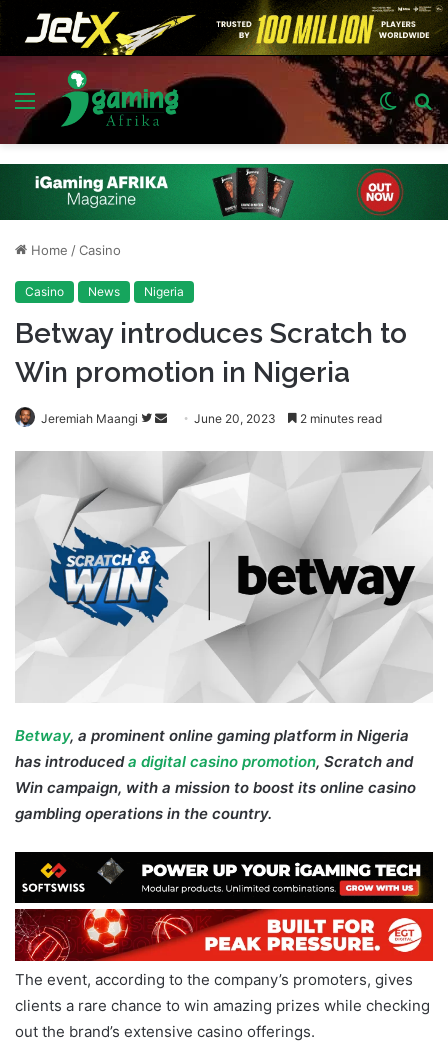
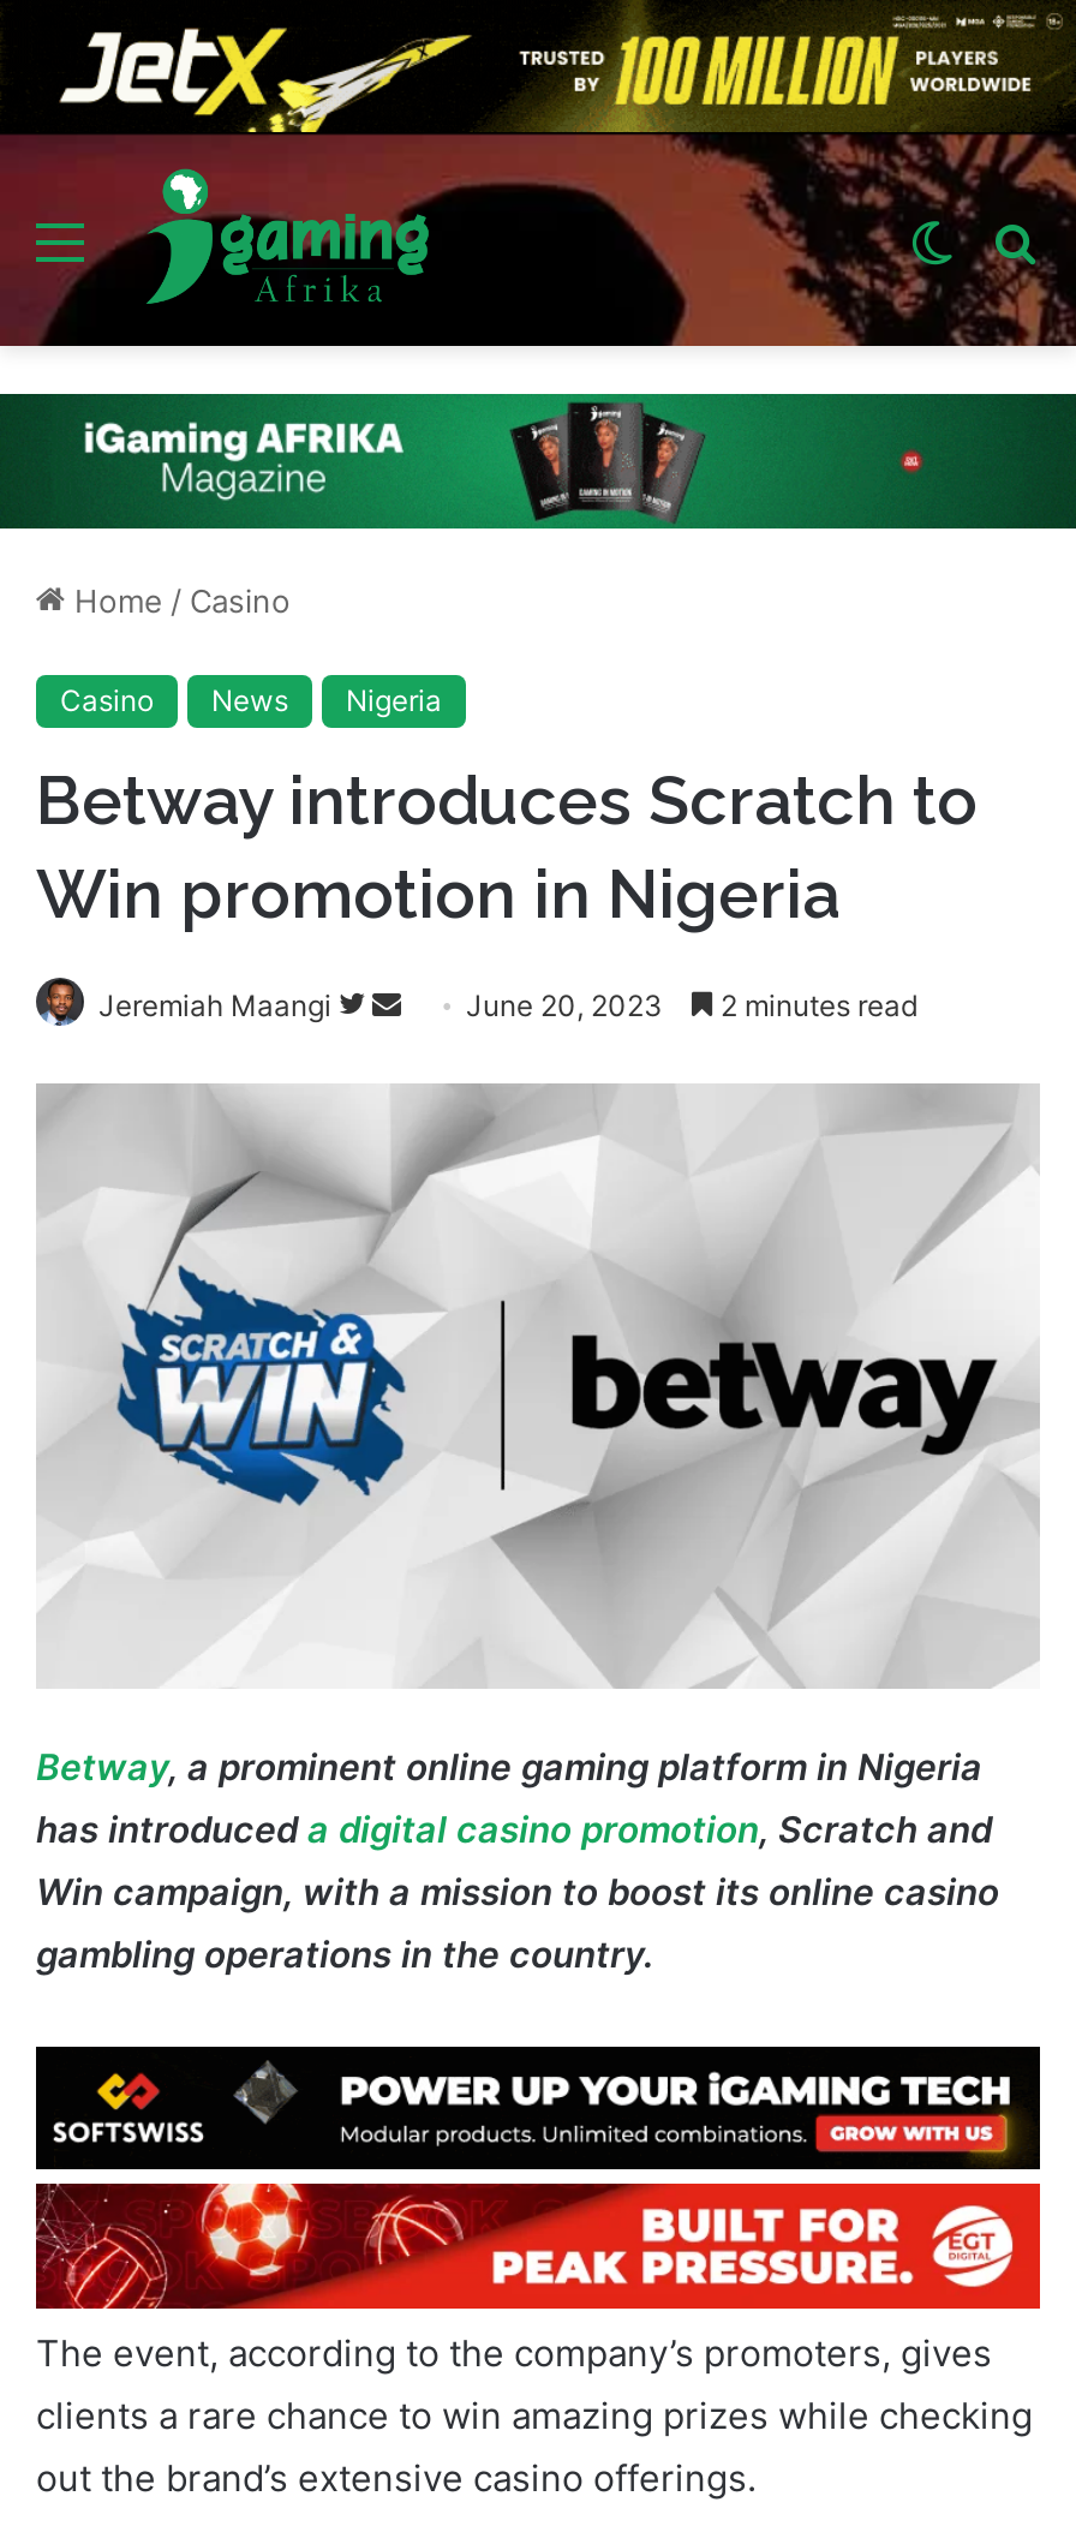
- [image]
